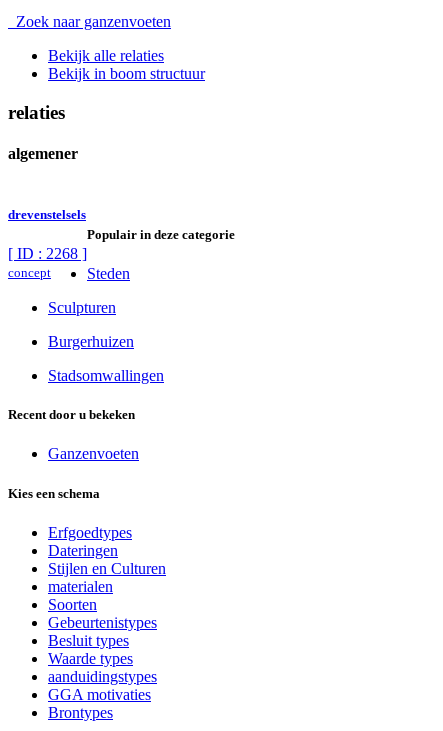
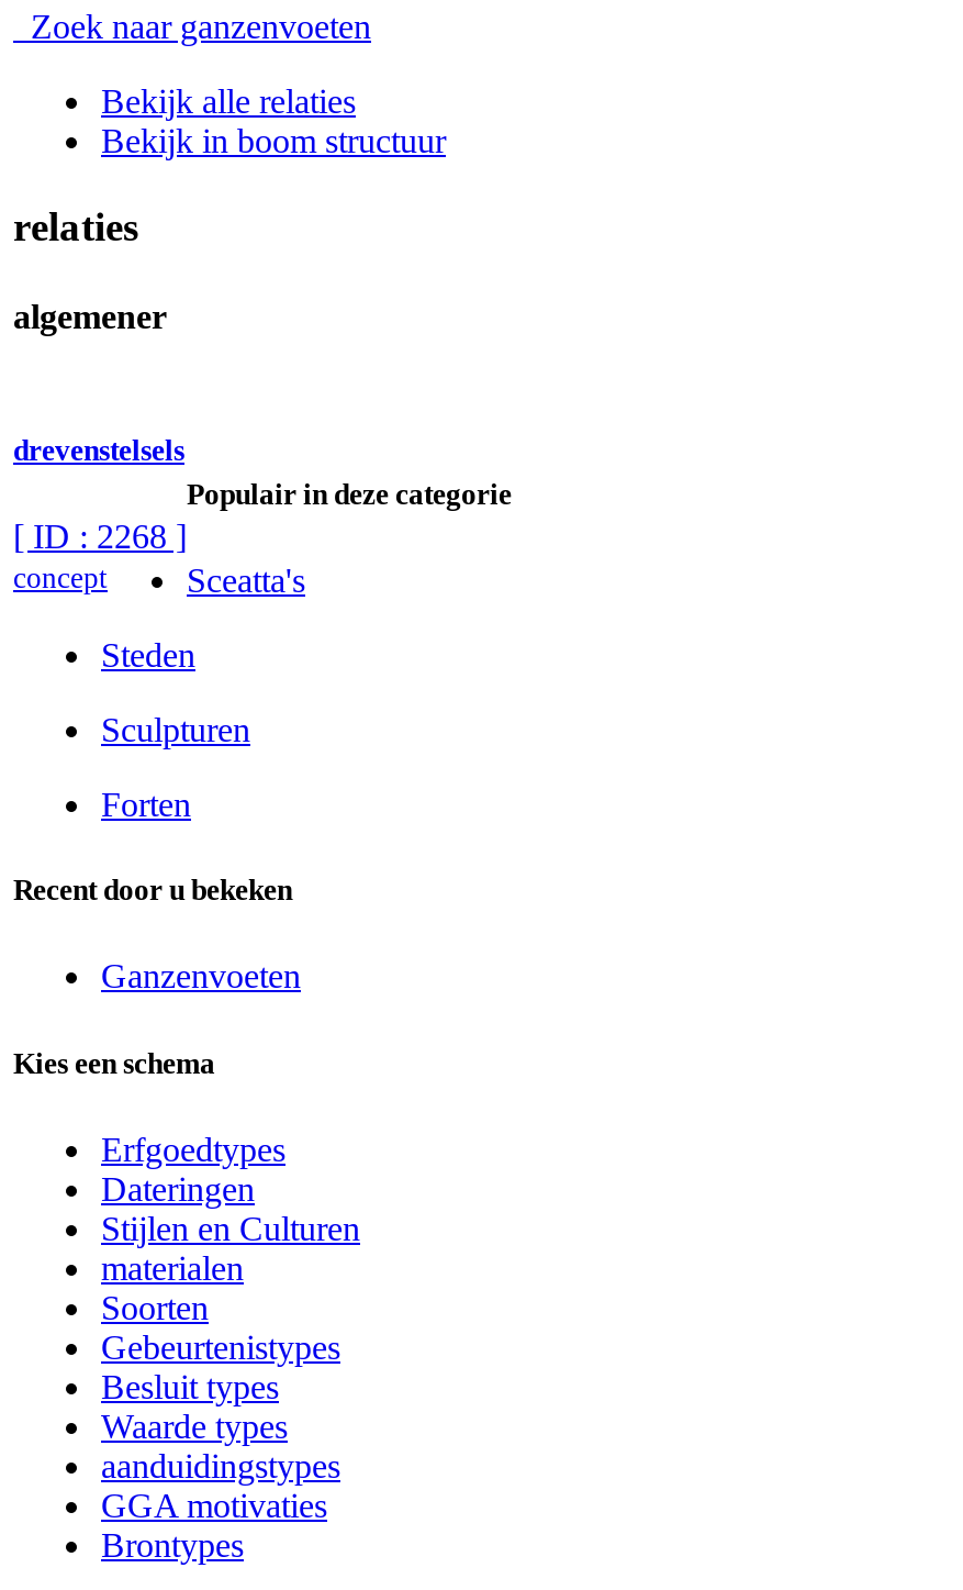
moved down: Steden | Sculpturen

+ Sceatta's

- Burgerhuizen
- Stadsomwallingen
+ Forten
